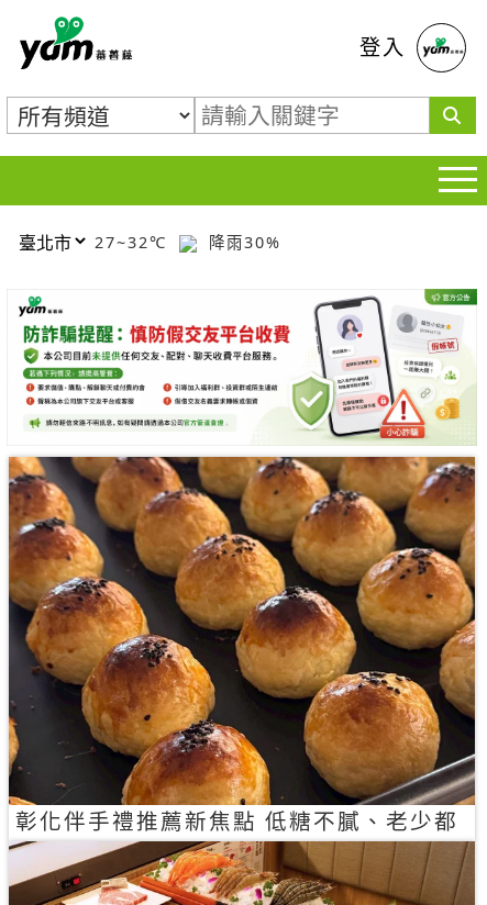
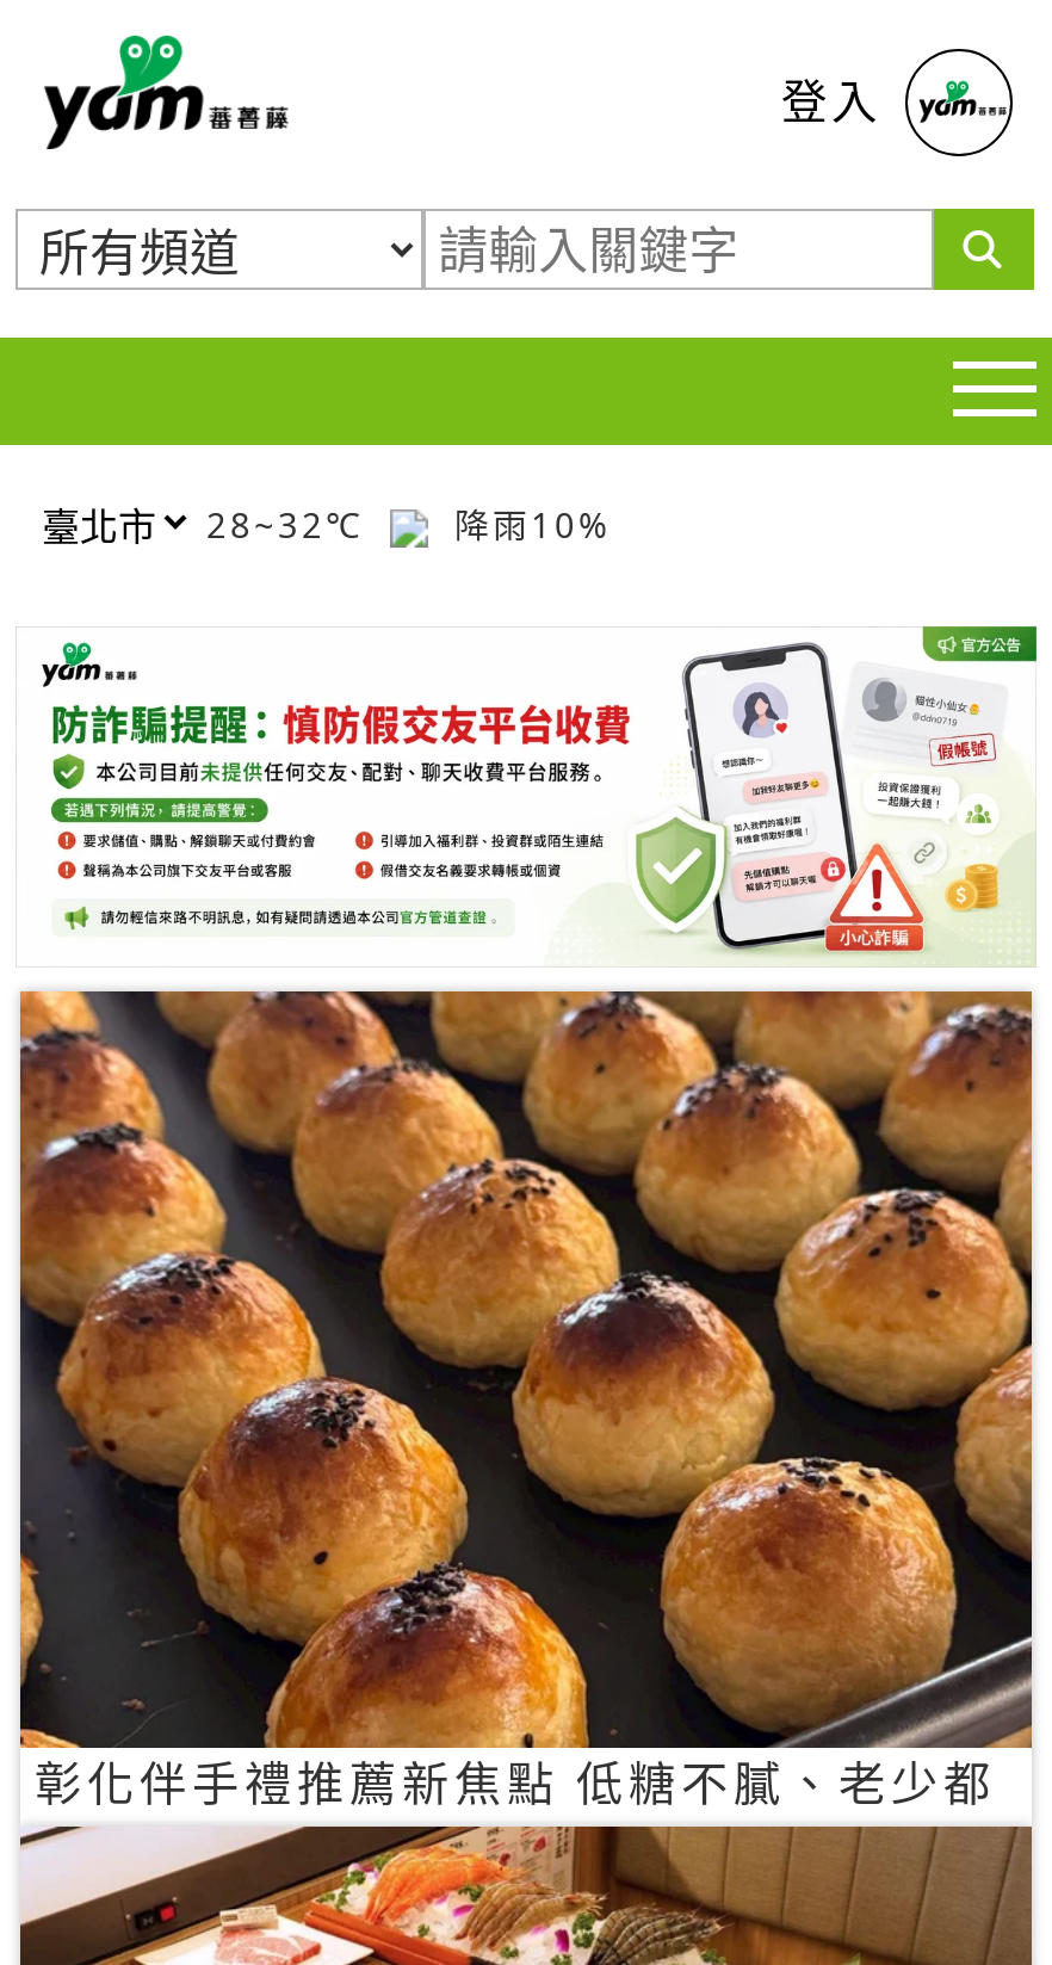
- 27~32℃
+ 28~32℃

- 降雨30%
+ 降雨10%
